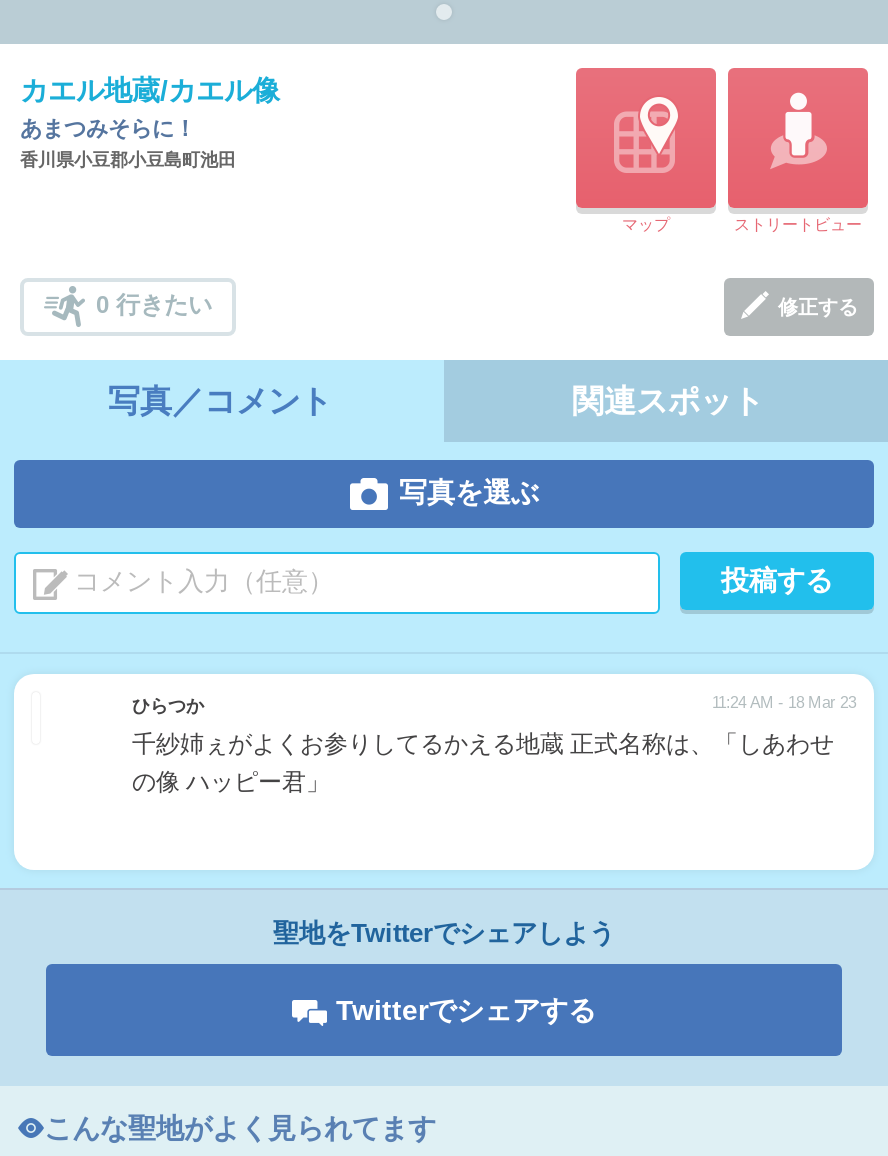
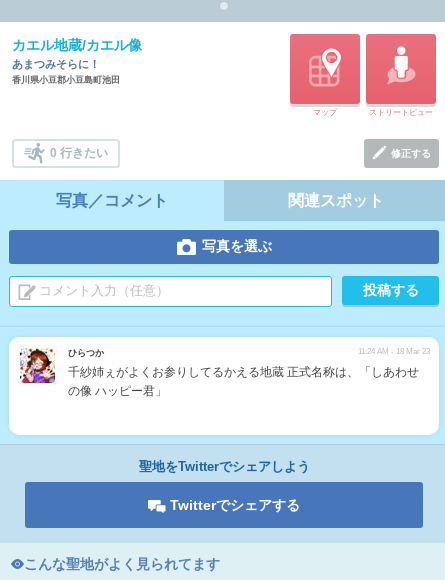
+ [image]
